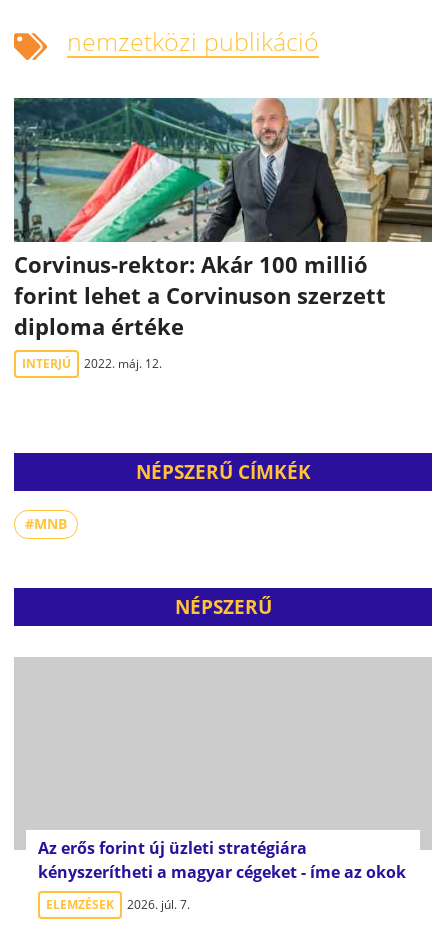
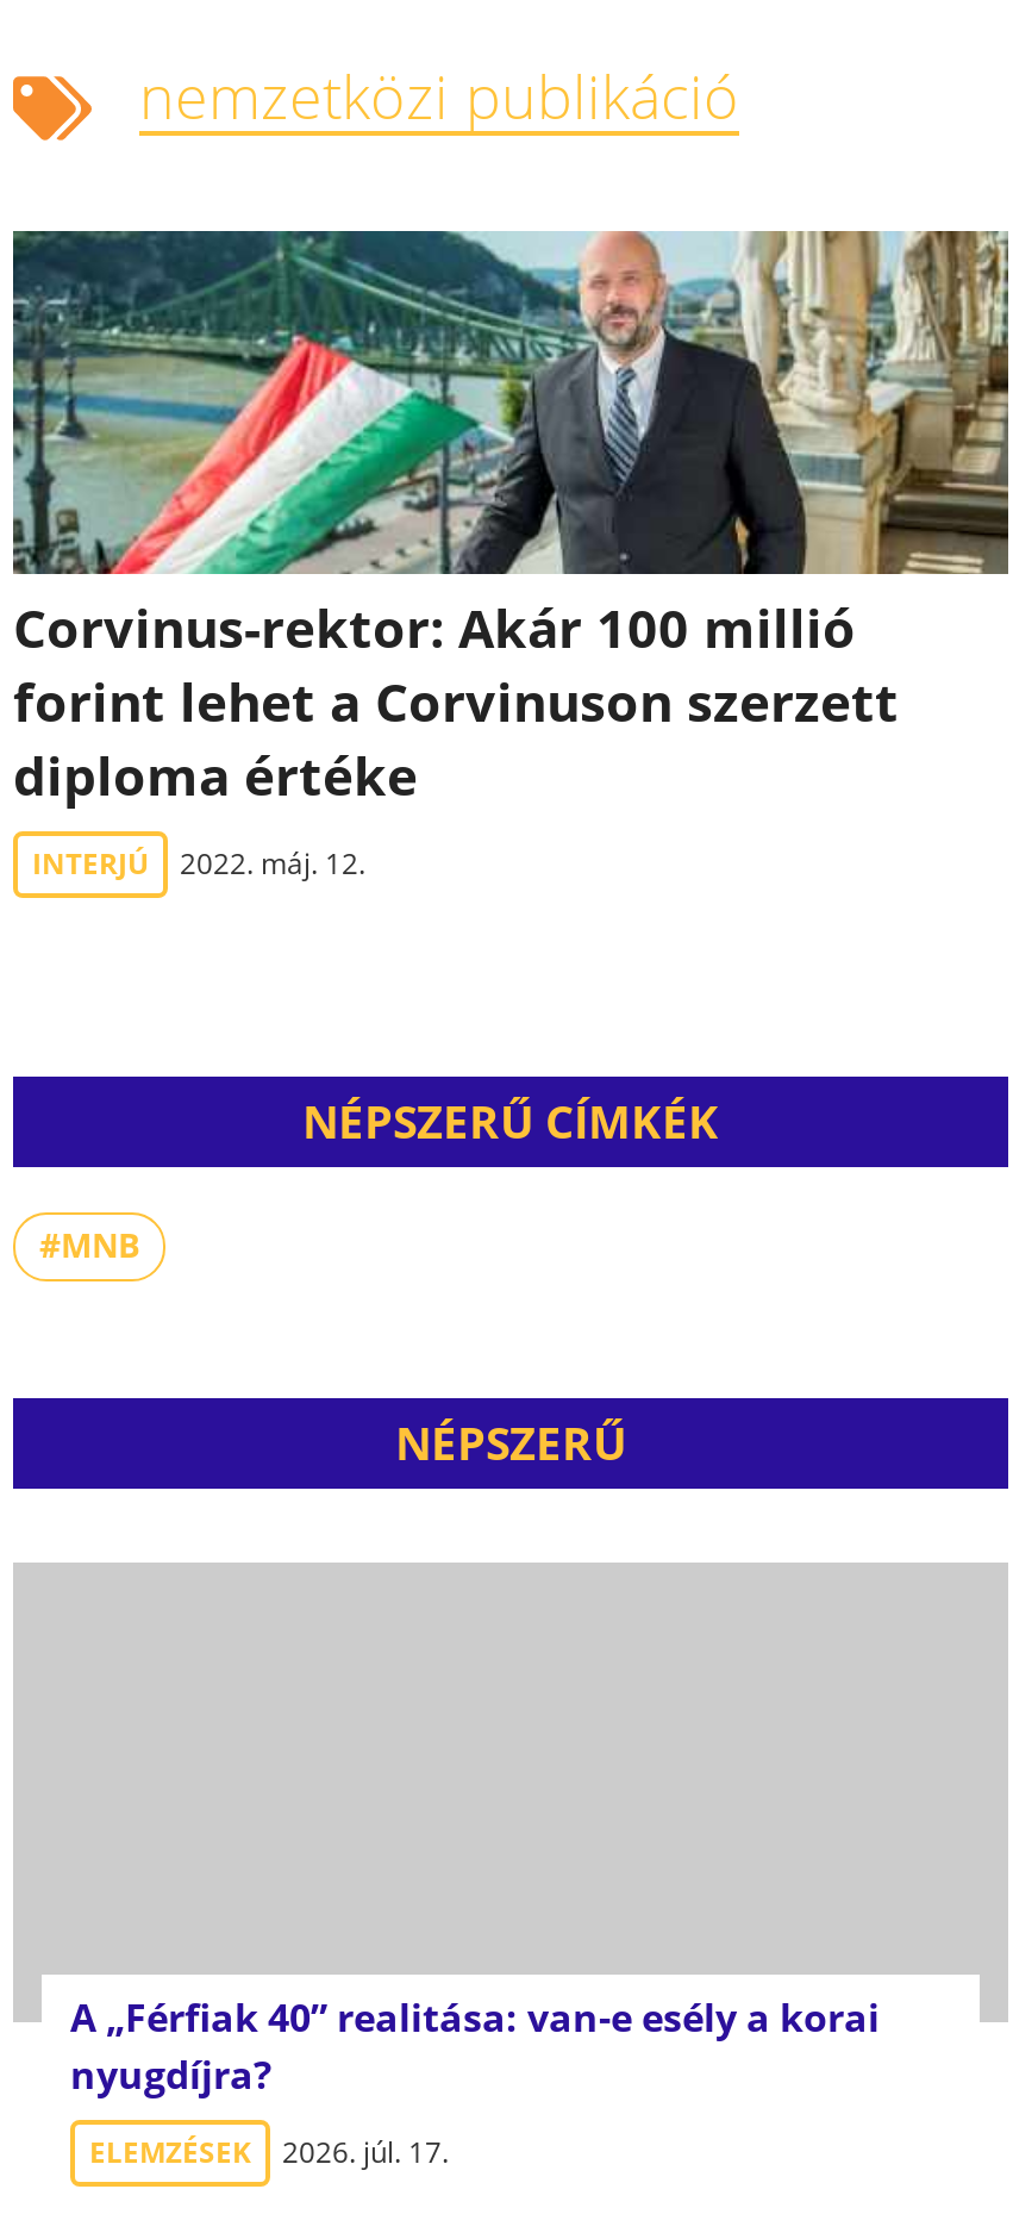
- Az erős forint új üzleti stratégiára
- kényszerítheti a magyar cégeket - íme az okok
+ A „Férfiak 40” realitása: van-e esély a korai
+ nyugdíjra?

- ELEMZÉSEK 2026. júl. 7.
+ ELEMZÉSEK 2026. júl. 17.
